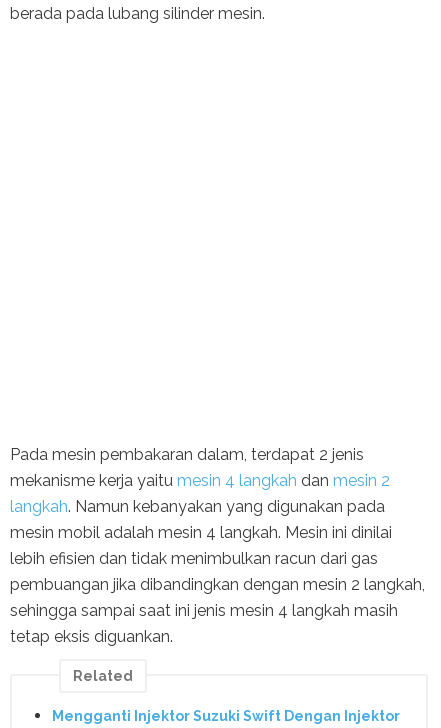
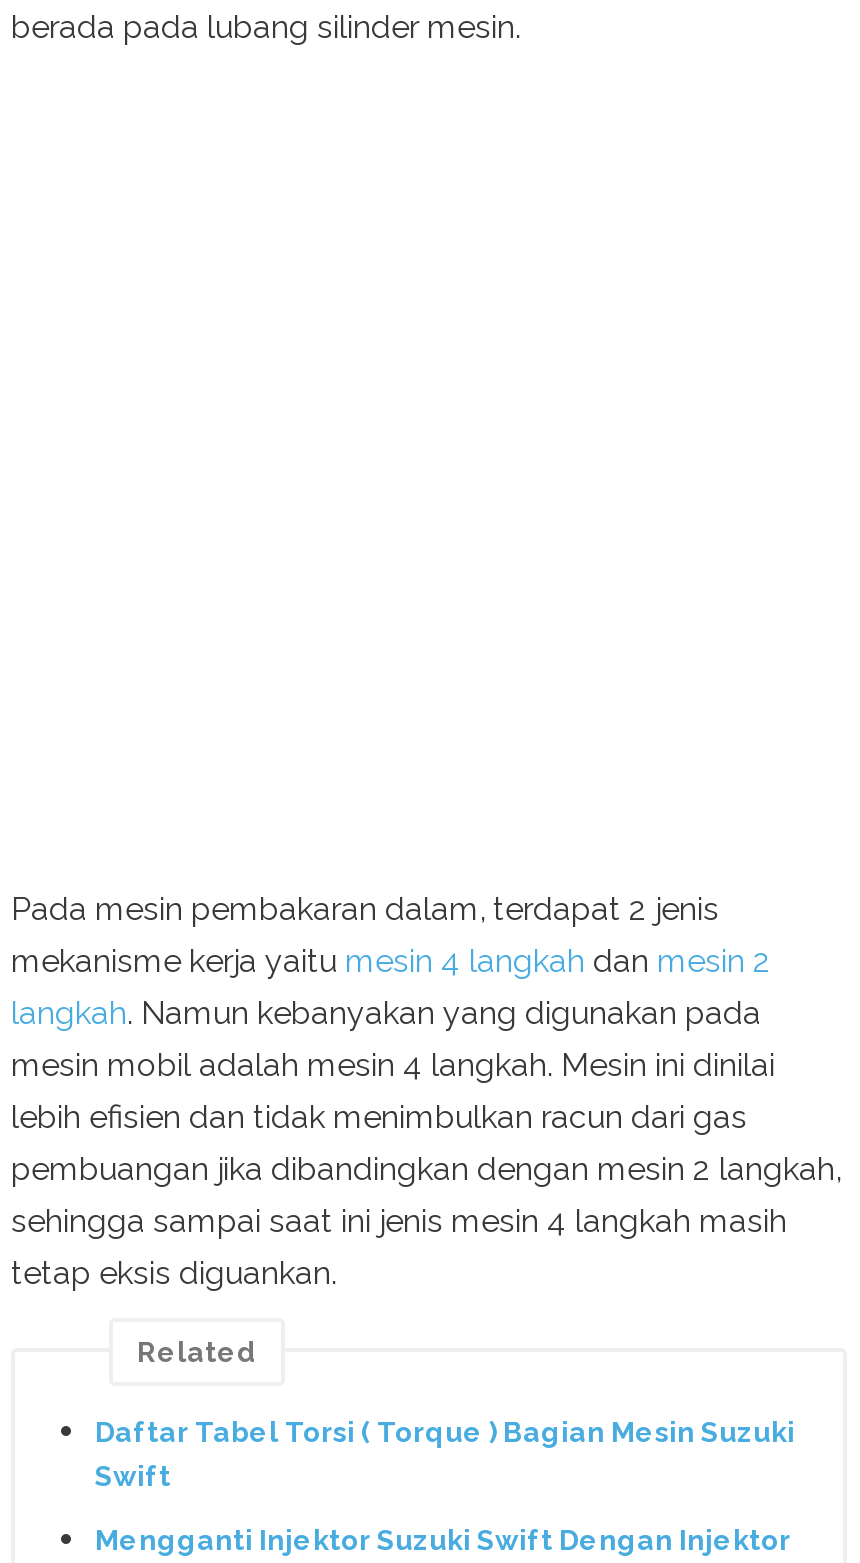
+ Daftar Tabel Torsi ( Torque ) Bagian Mesin Suzuki
+ Swift
